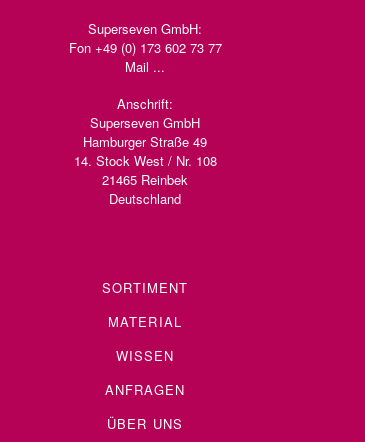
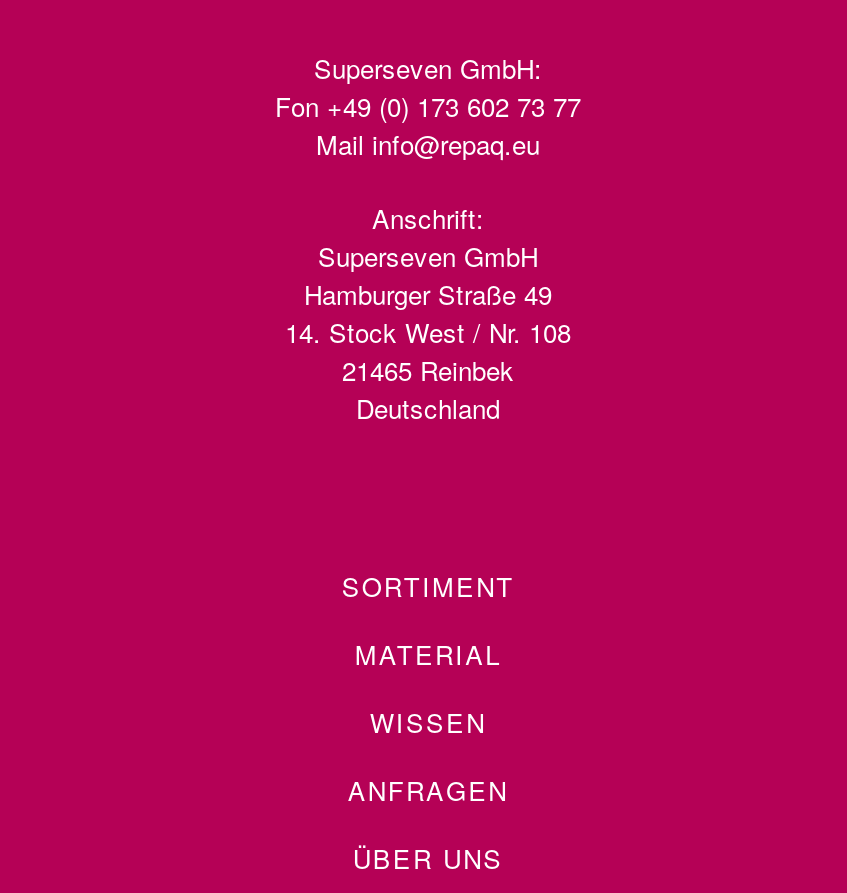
- Mail...
+ Mail info@repaq.eu
